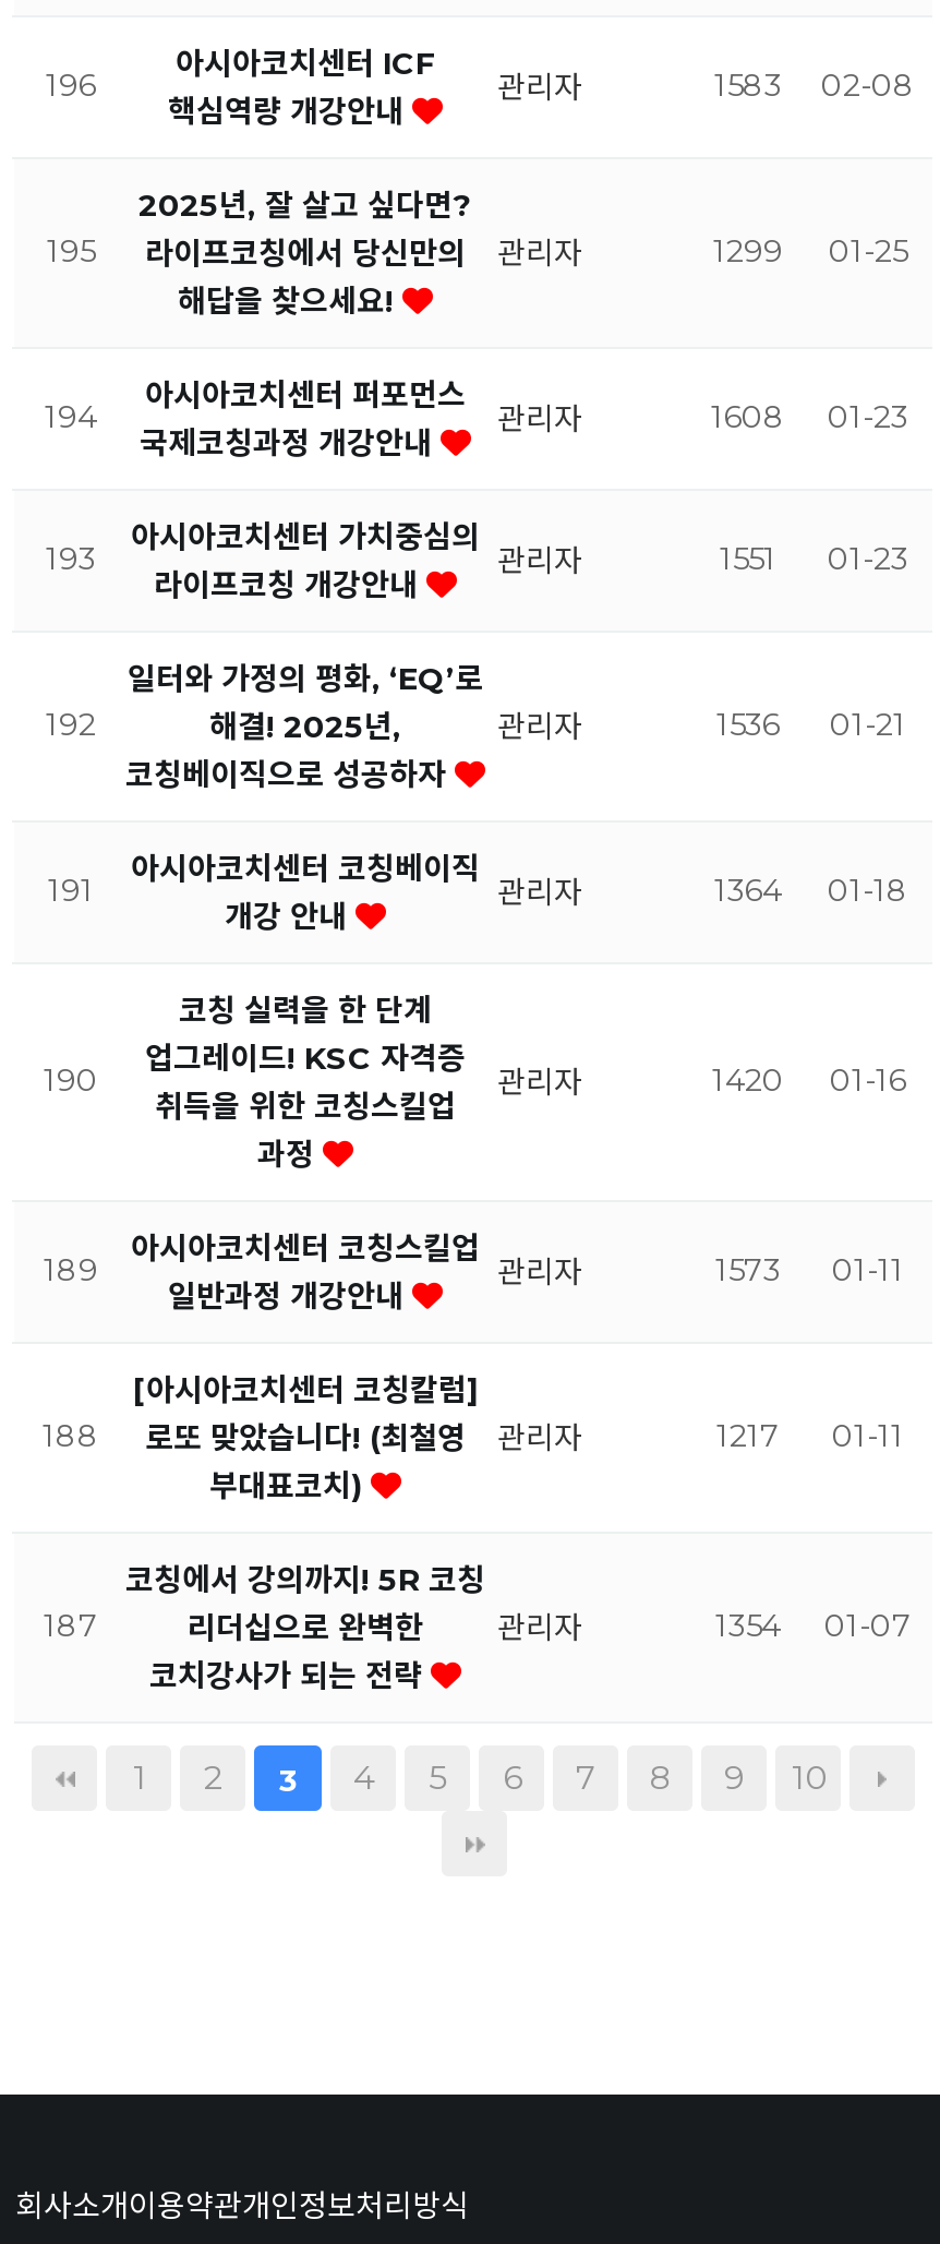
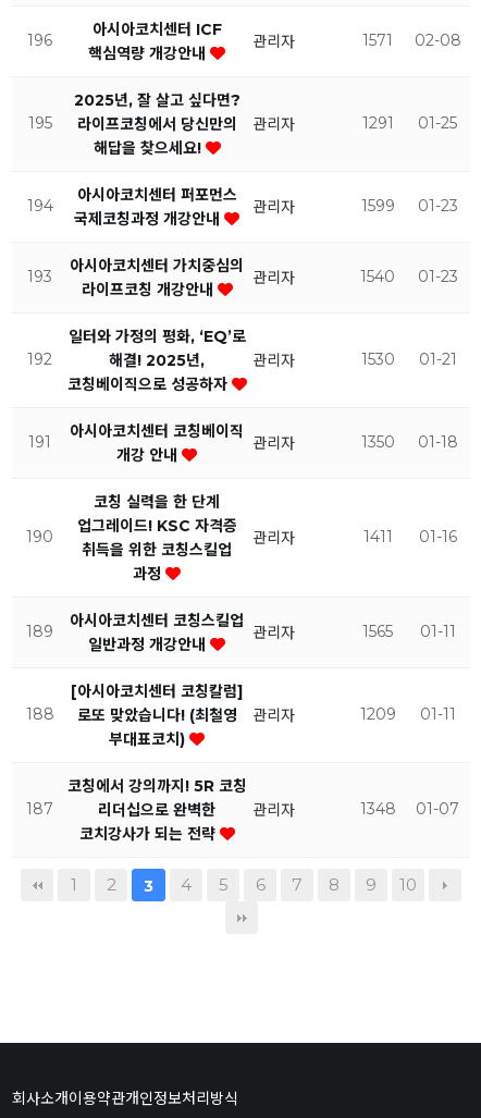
- 1583 02-08
+ 1571 02-08

- 1299 01-25
+ 1291 01-25

- 1608 01-23
+ 1599 01-23

- 1551 01-23
+ 1540 01-23

- 1536 01-21
+ 1530 01-21

- 1364 01-18
+ 1350 01-18

- 1420 01-16
+ 1411 01-16

- 1573 01-11
+ 1565 01-11

- 1217 01-11
+ 1209 01-11

- 1354 01-07
+ 1348 01-07
